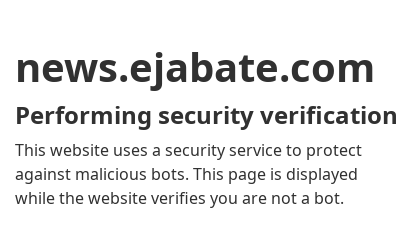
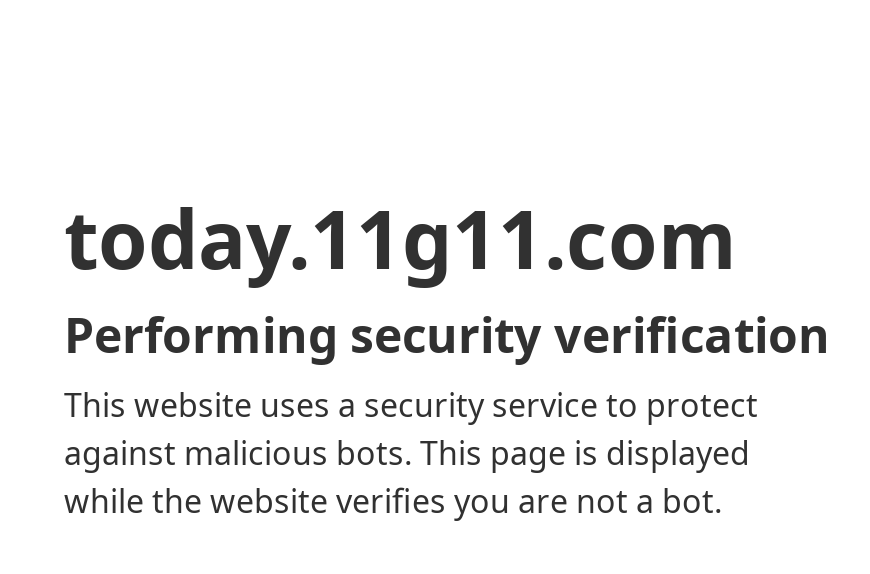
- news.ejabate.com
+ today.11g11.com
